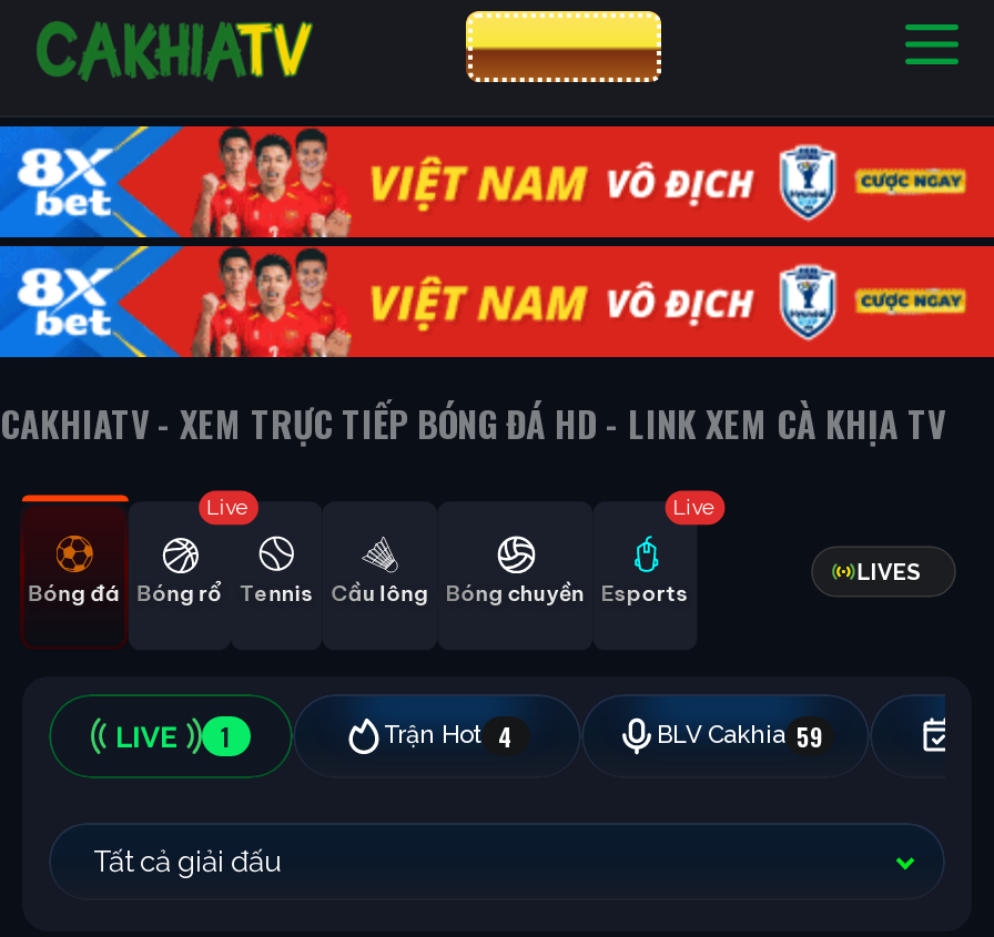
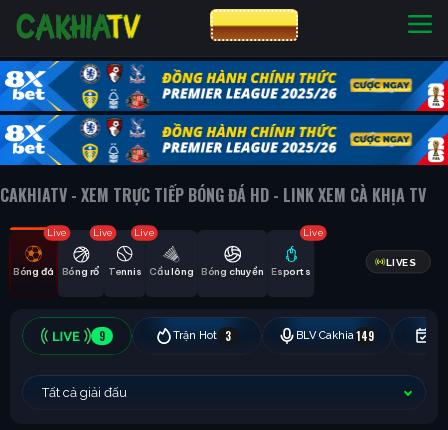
- [image]
+ [image]

+ Live

+ Live

- 1
- Trận Hot 4
- BLV Cakhia 59
+ 9
+ Trận Hot
+ 3
+ BLV Cakhia 149
